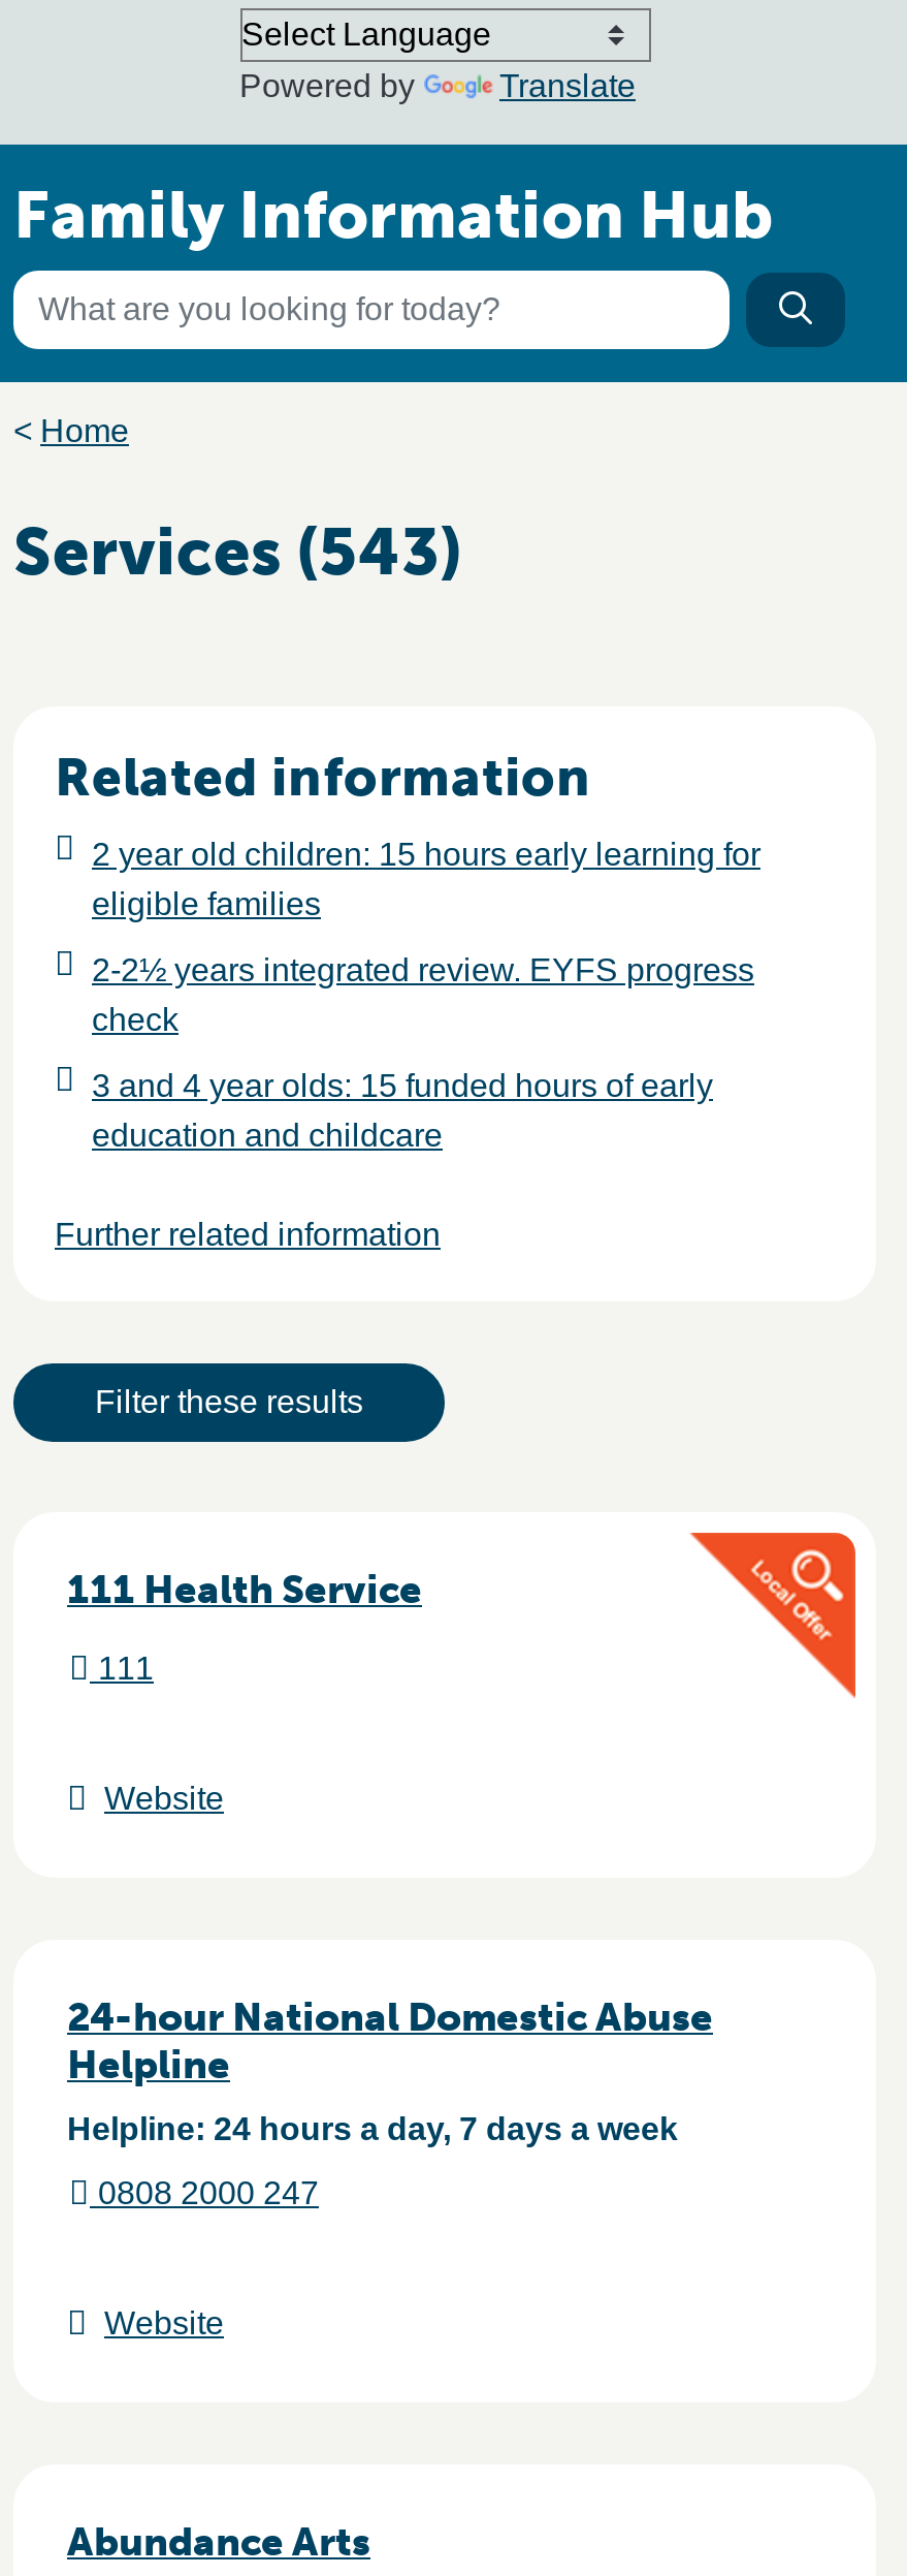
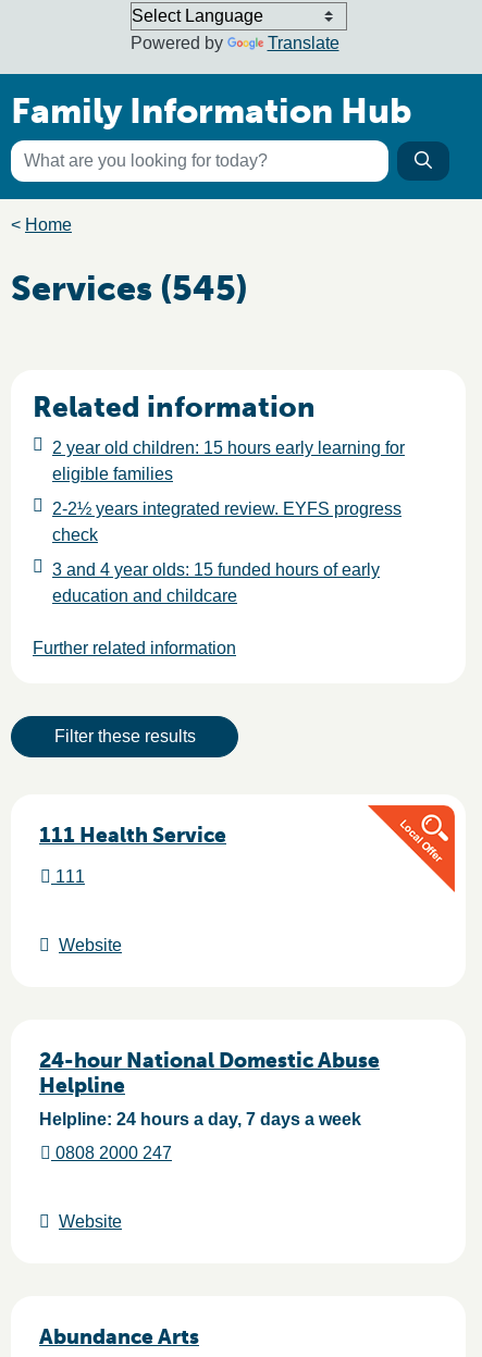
- Services (543)
+ Services (545)
